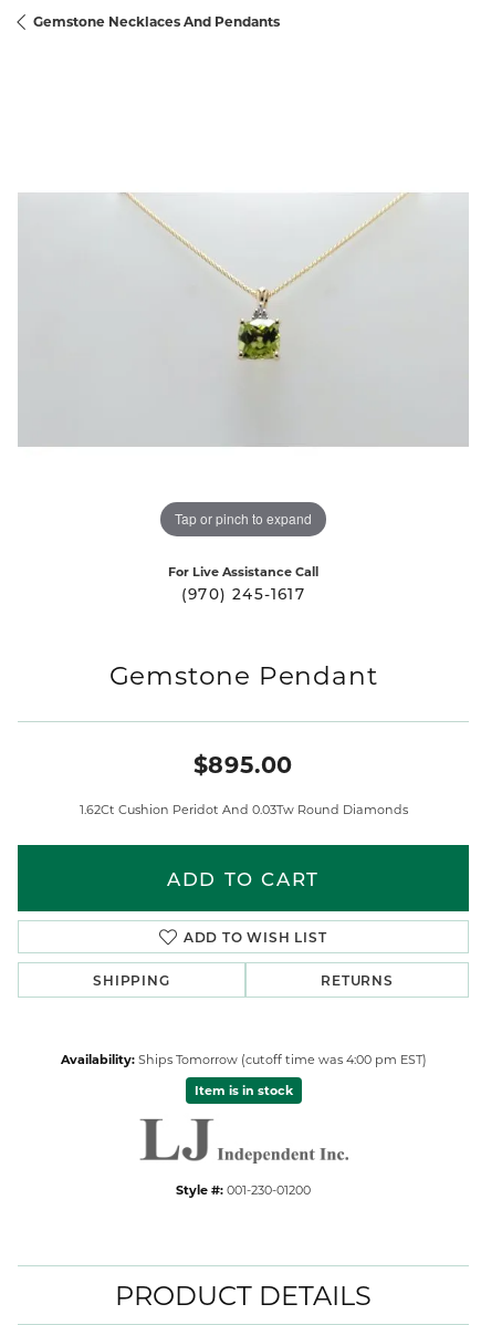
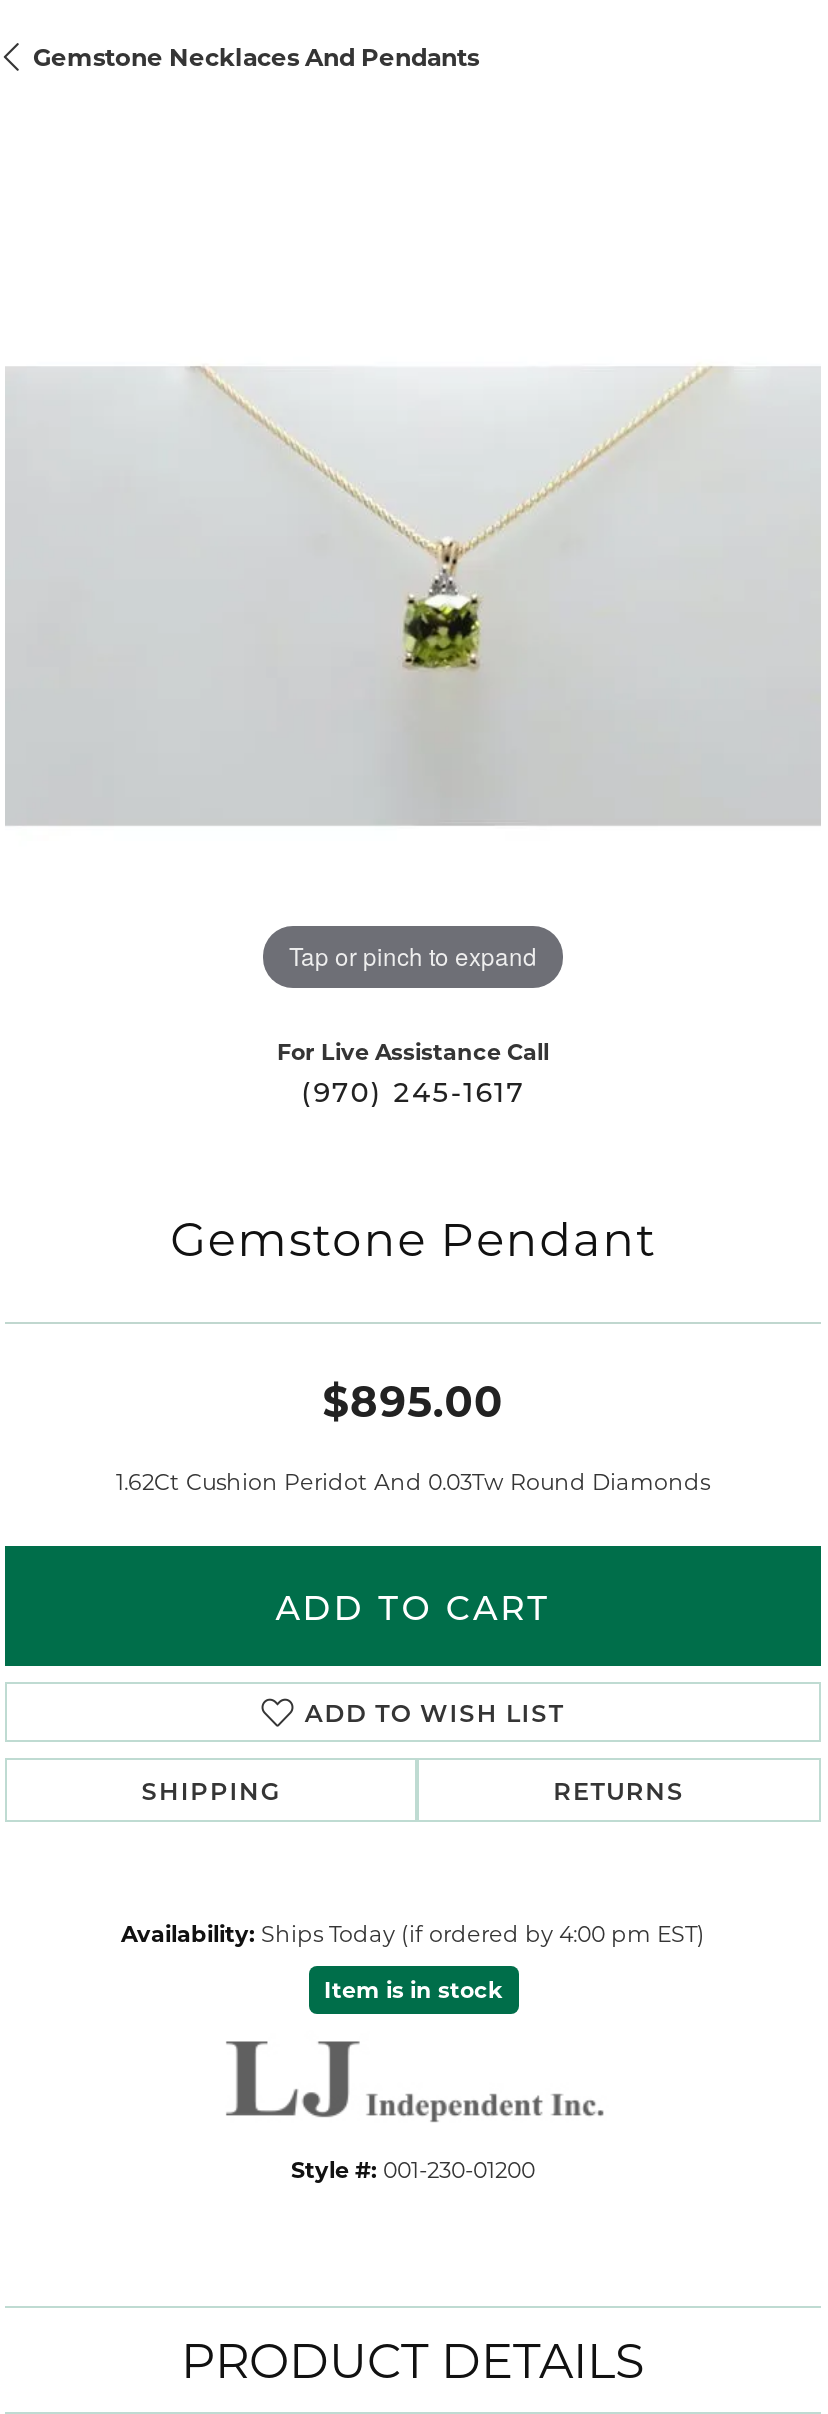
- Availability: Ships Tomorrow (cutoff time was 4:00 pm EST)
+ Availability: Ships Today (if ordered by 4:00 pm EST)
